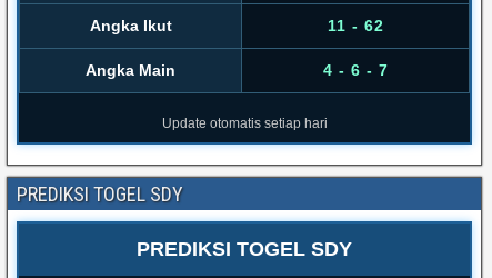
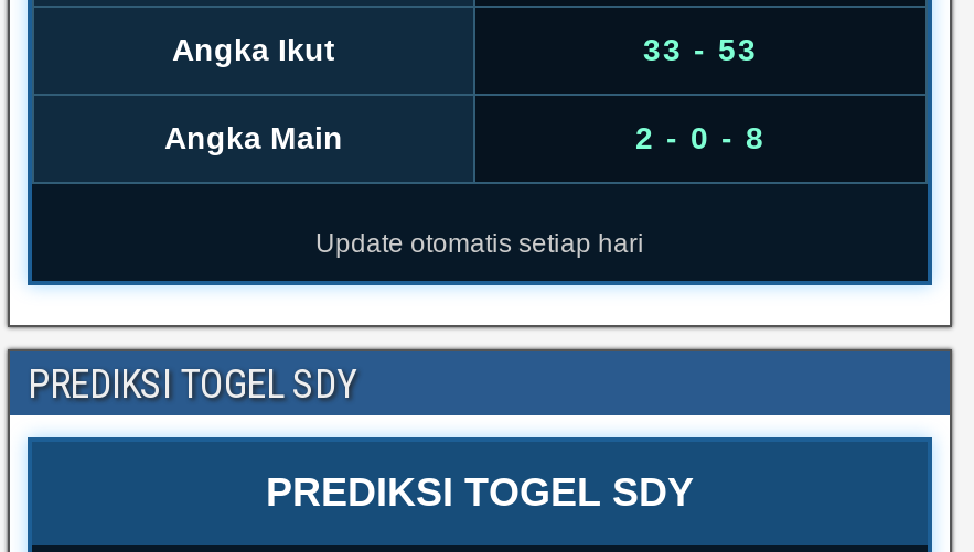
- 11 - 62
+ 33 - 53

- 4 - 6 - 7
+ 2 - 0 - 8
